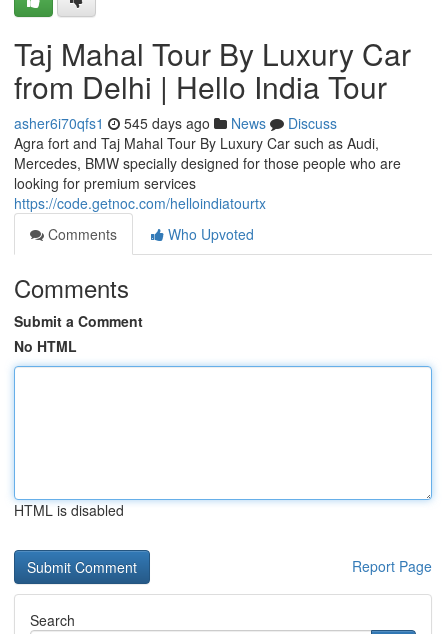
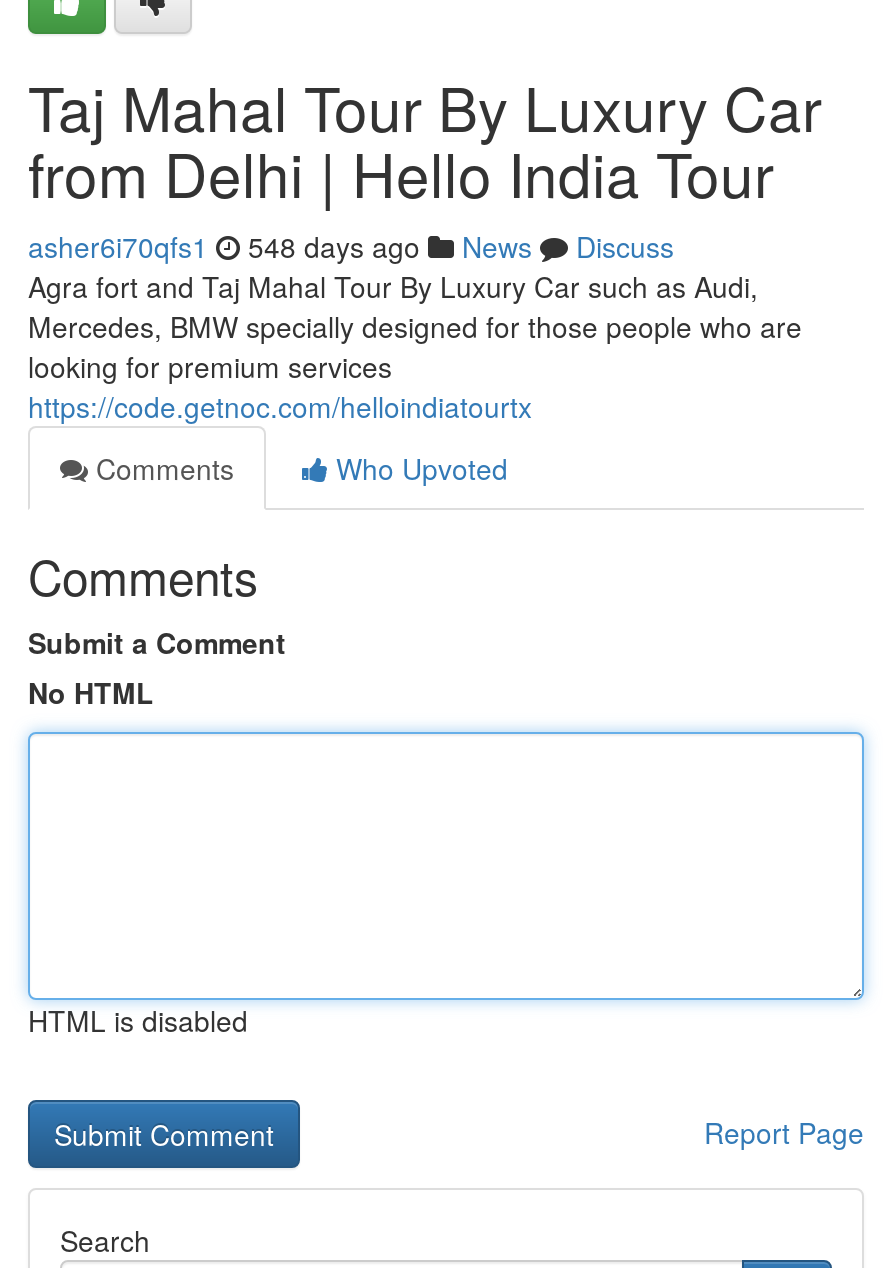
- asher6i70qfs1 545 days ago News Discuss
+ asher6i70qfs1 548 days ago News Discuss
